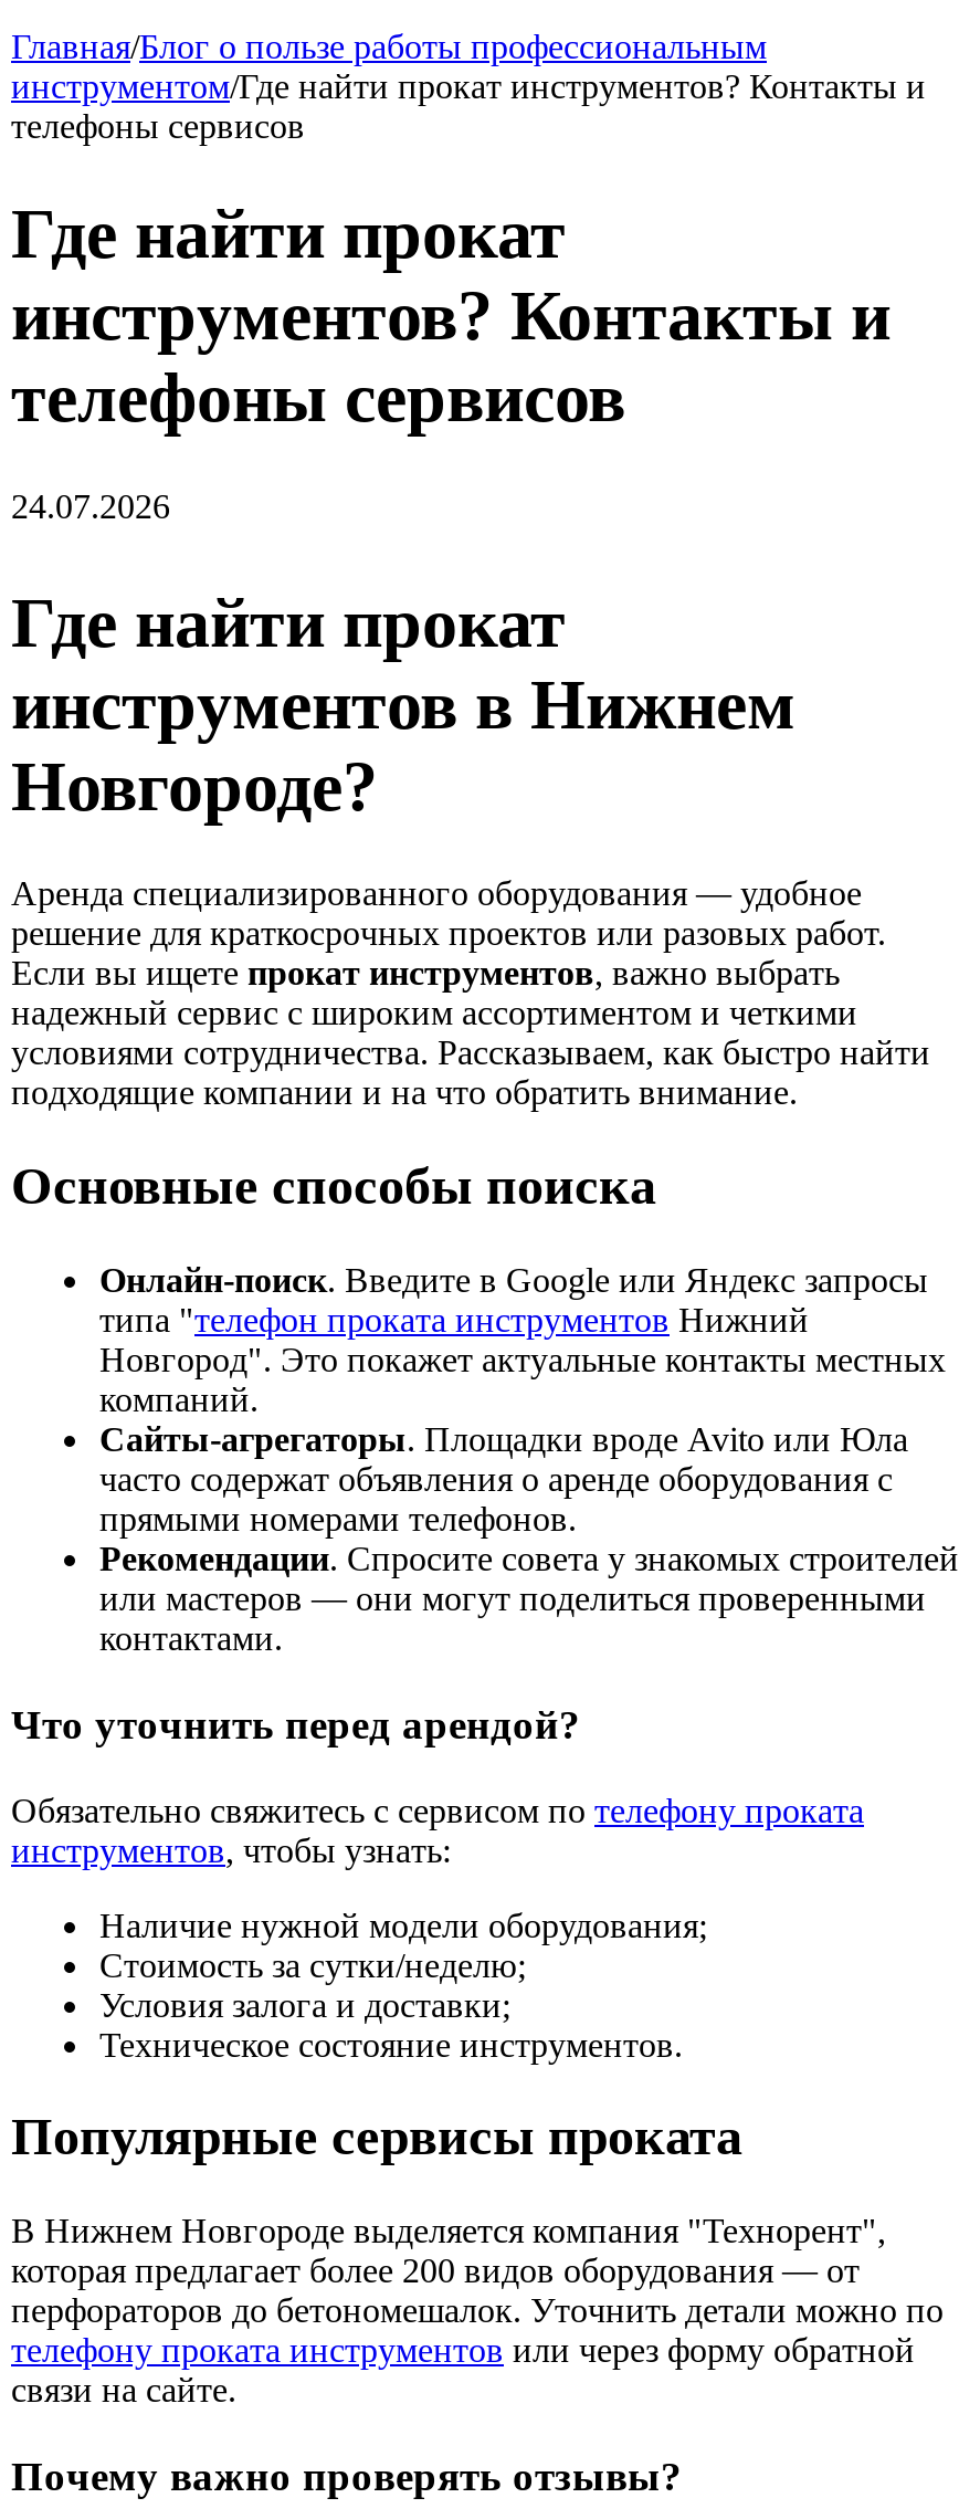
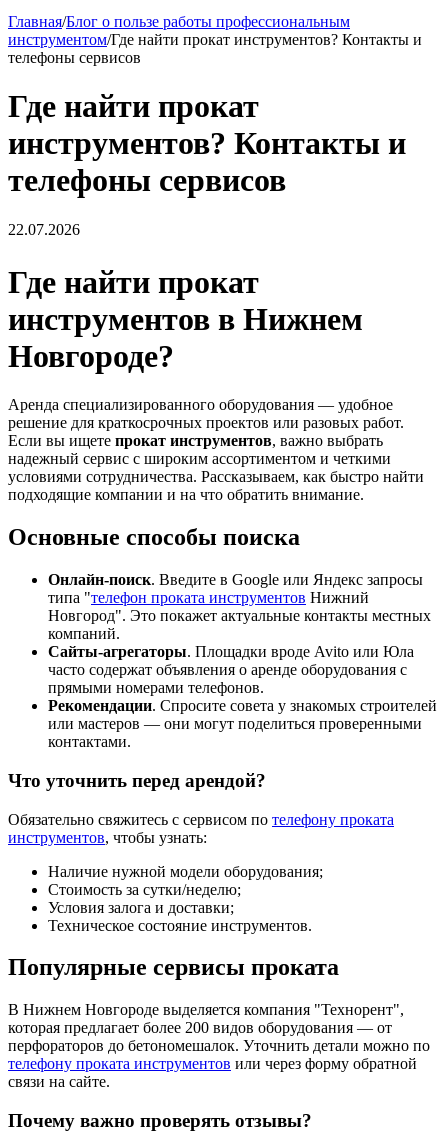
- 24.07.2026
+ 22.07.2026
